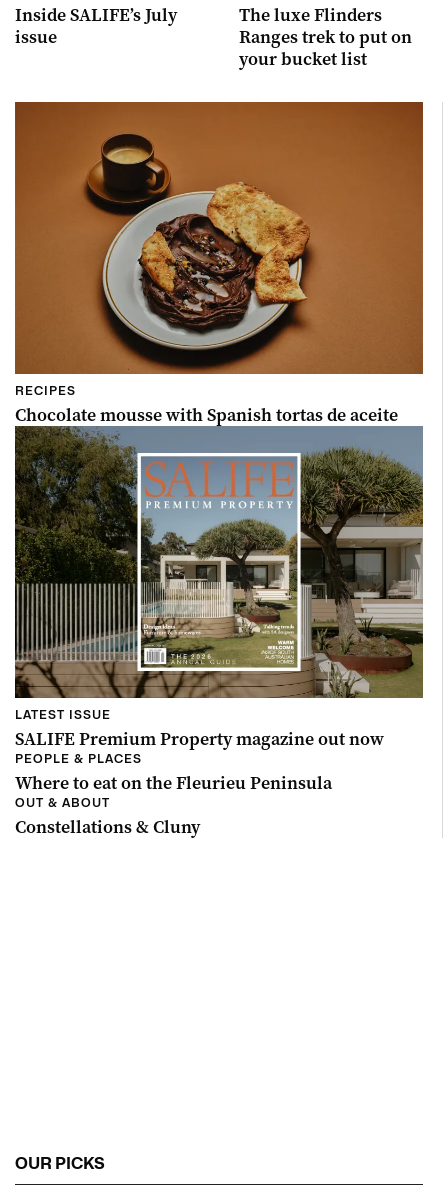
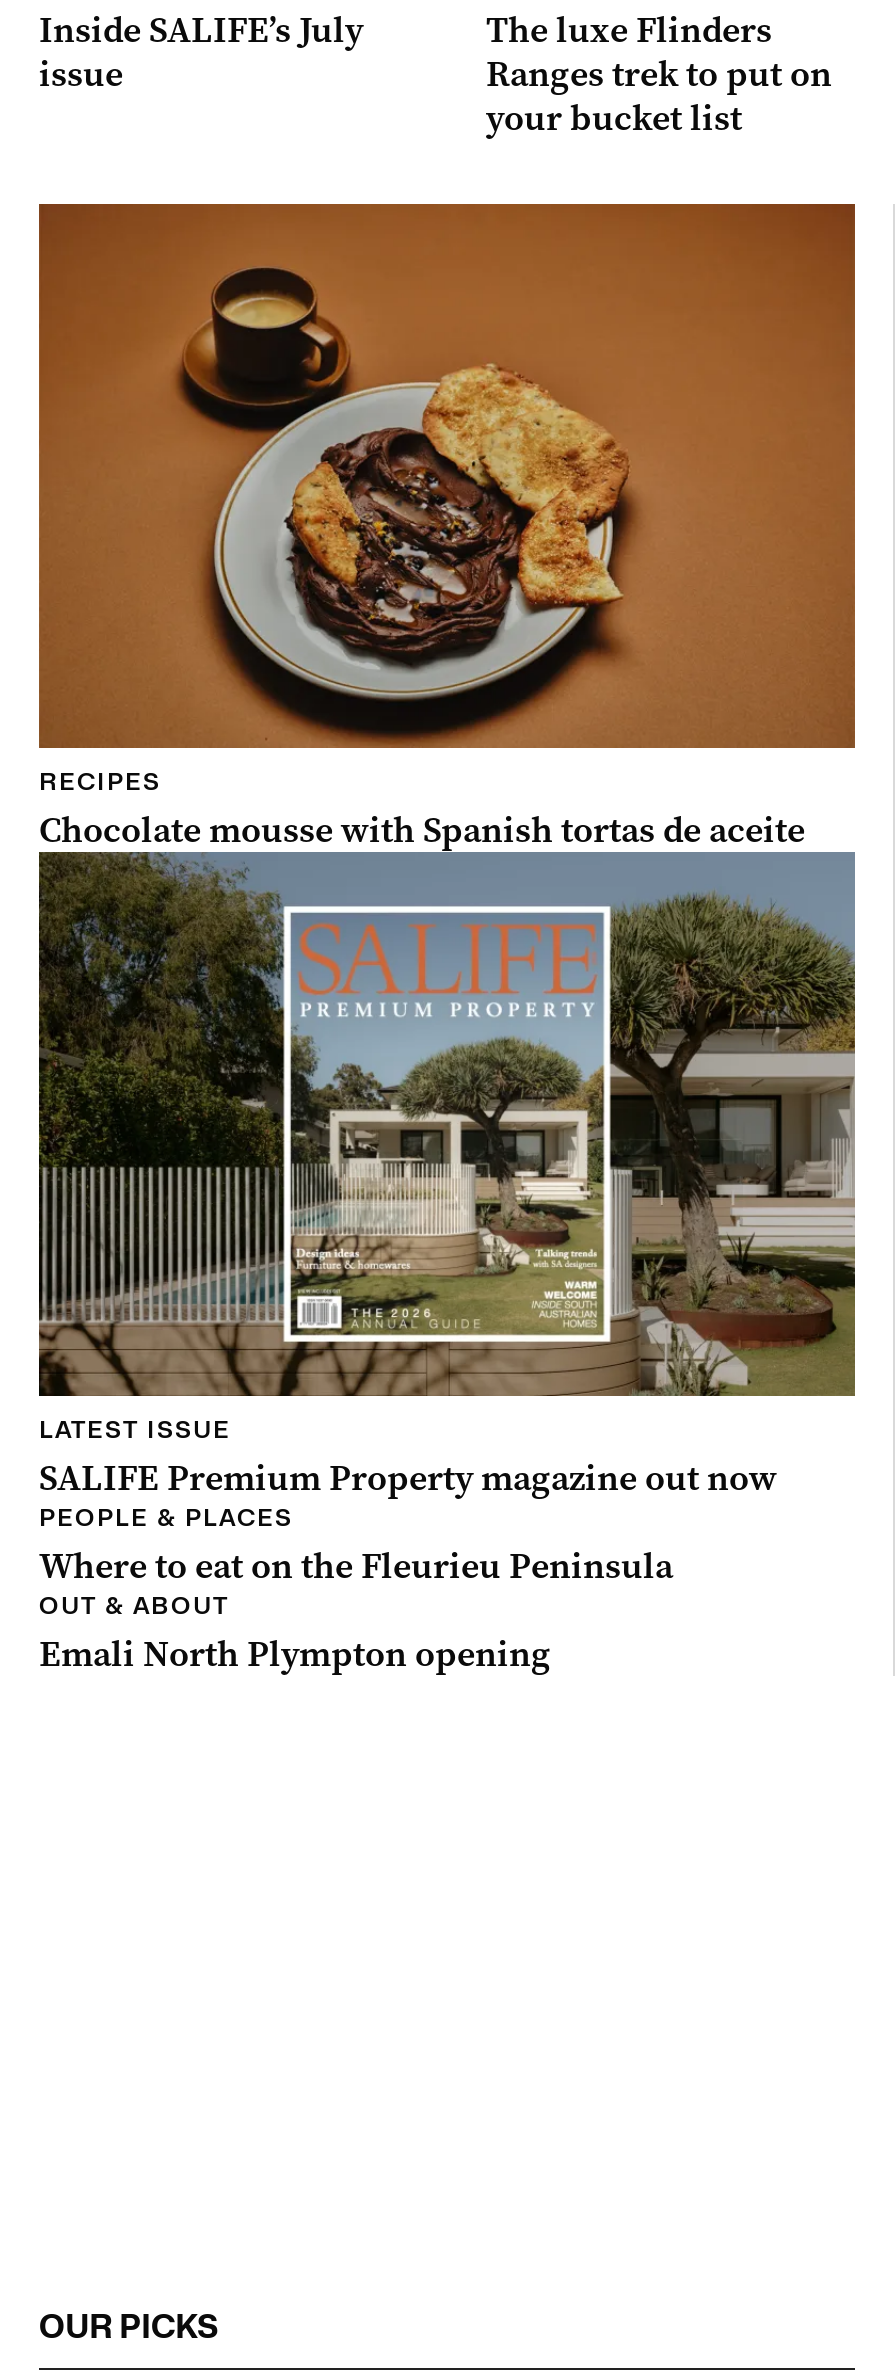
- Constellations & Cluny
+ Emali North Plympton opening
